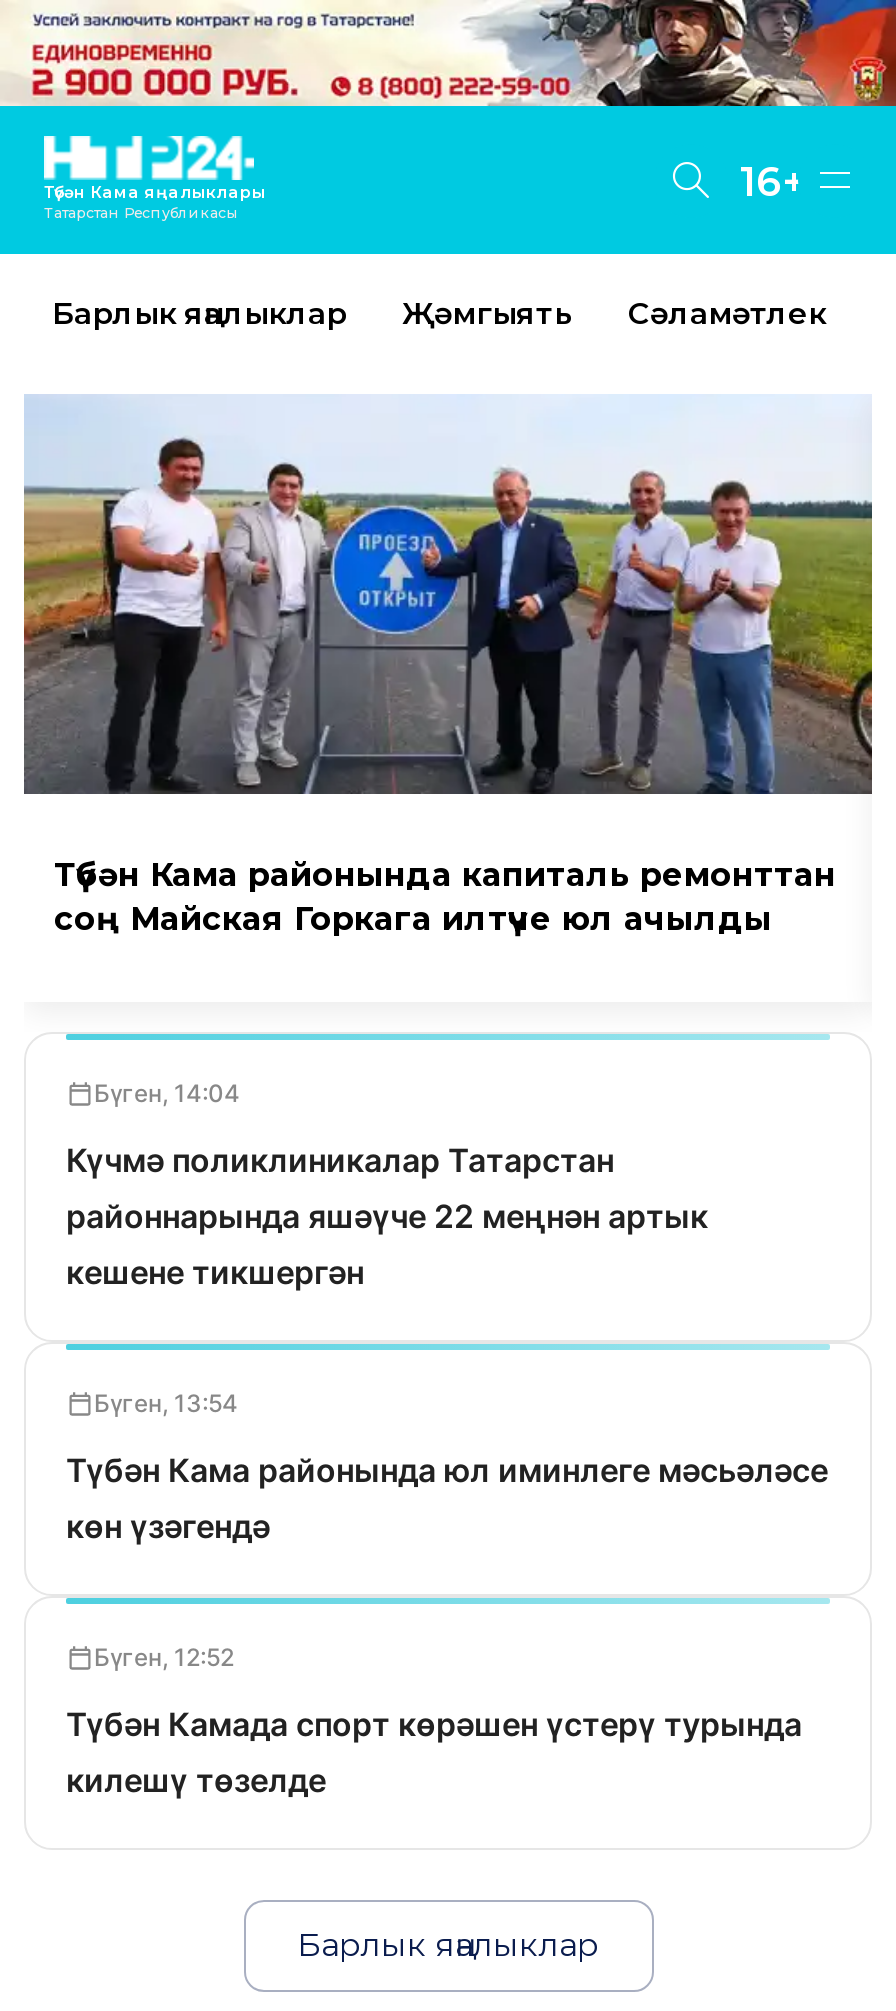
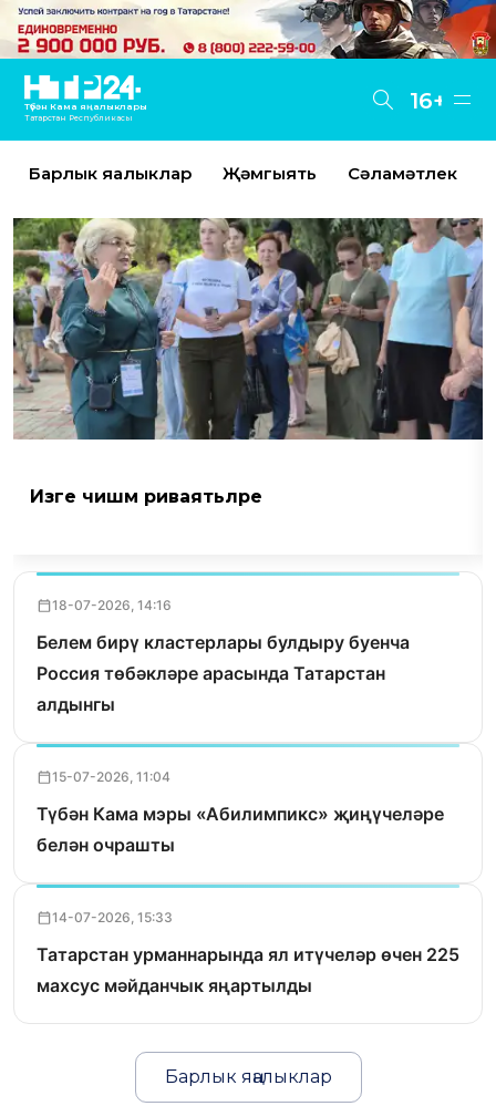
- [image]
+ [image]

- Түбән Кама районында капиталь ремонттан
- соң Майская Горкага илтүче юл ачылды
+ Изге чишмә риваятьләре

- Бүген, 14:04
+ 18-07-2026, 14:16

- Күчмә поликлиникалар Татарстан
- районнарында яшәүче 22 меңнән артык
- кешене тикшергән
+ Белем бирү кластерлары булдыру буенча
+ Россия төбәкләре арасында Татарстан
+ алдынгы

- Бүген, 13:54
+ 15-07-2026, 11:04

- Түбән Кама районында юл иминлеге мәсьәләсе
- көн үзәгендә
+ Түбән Кама мэры «Абилимпикс» җиңүчеләре
+ белән очрашты

- Бүген, 12:52
+ 14-07-2026, 15:33

- Түбән Камада спорт көрәшен үстерү турында
- килешү төзелде
+ Татарстан урманнарында ял итүчеләр өчен 225
+ махсус мәйданчык яңартылды
